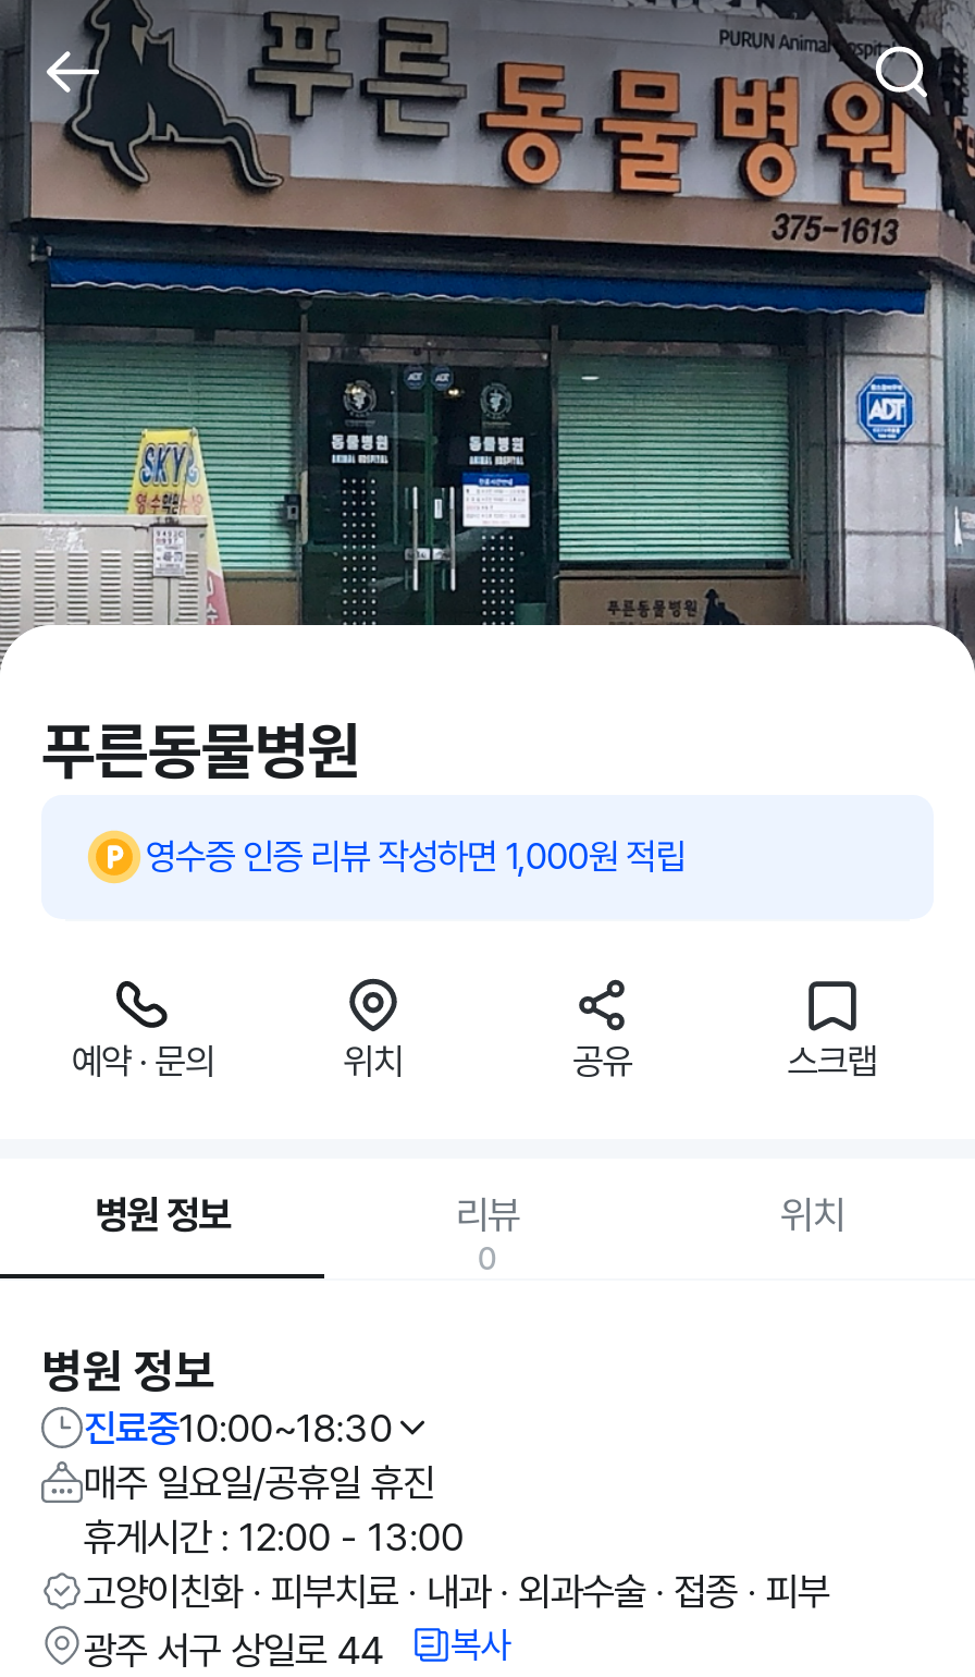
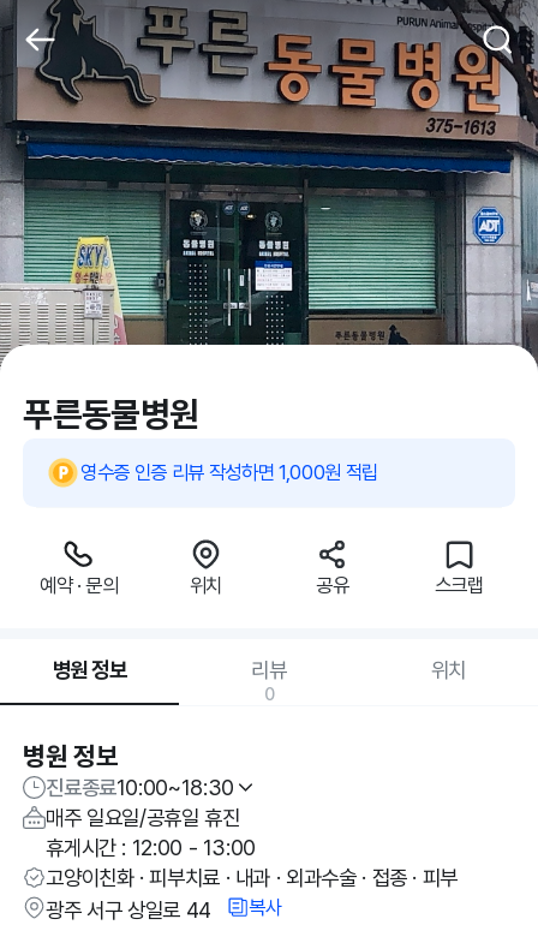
- 진료중10:00~18:30
+ 진료종료10:00~18:30
